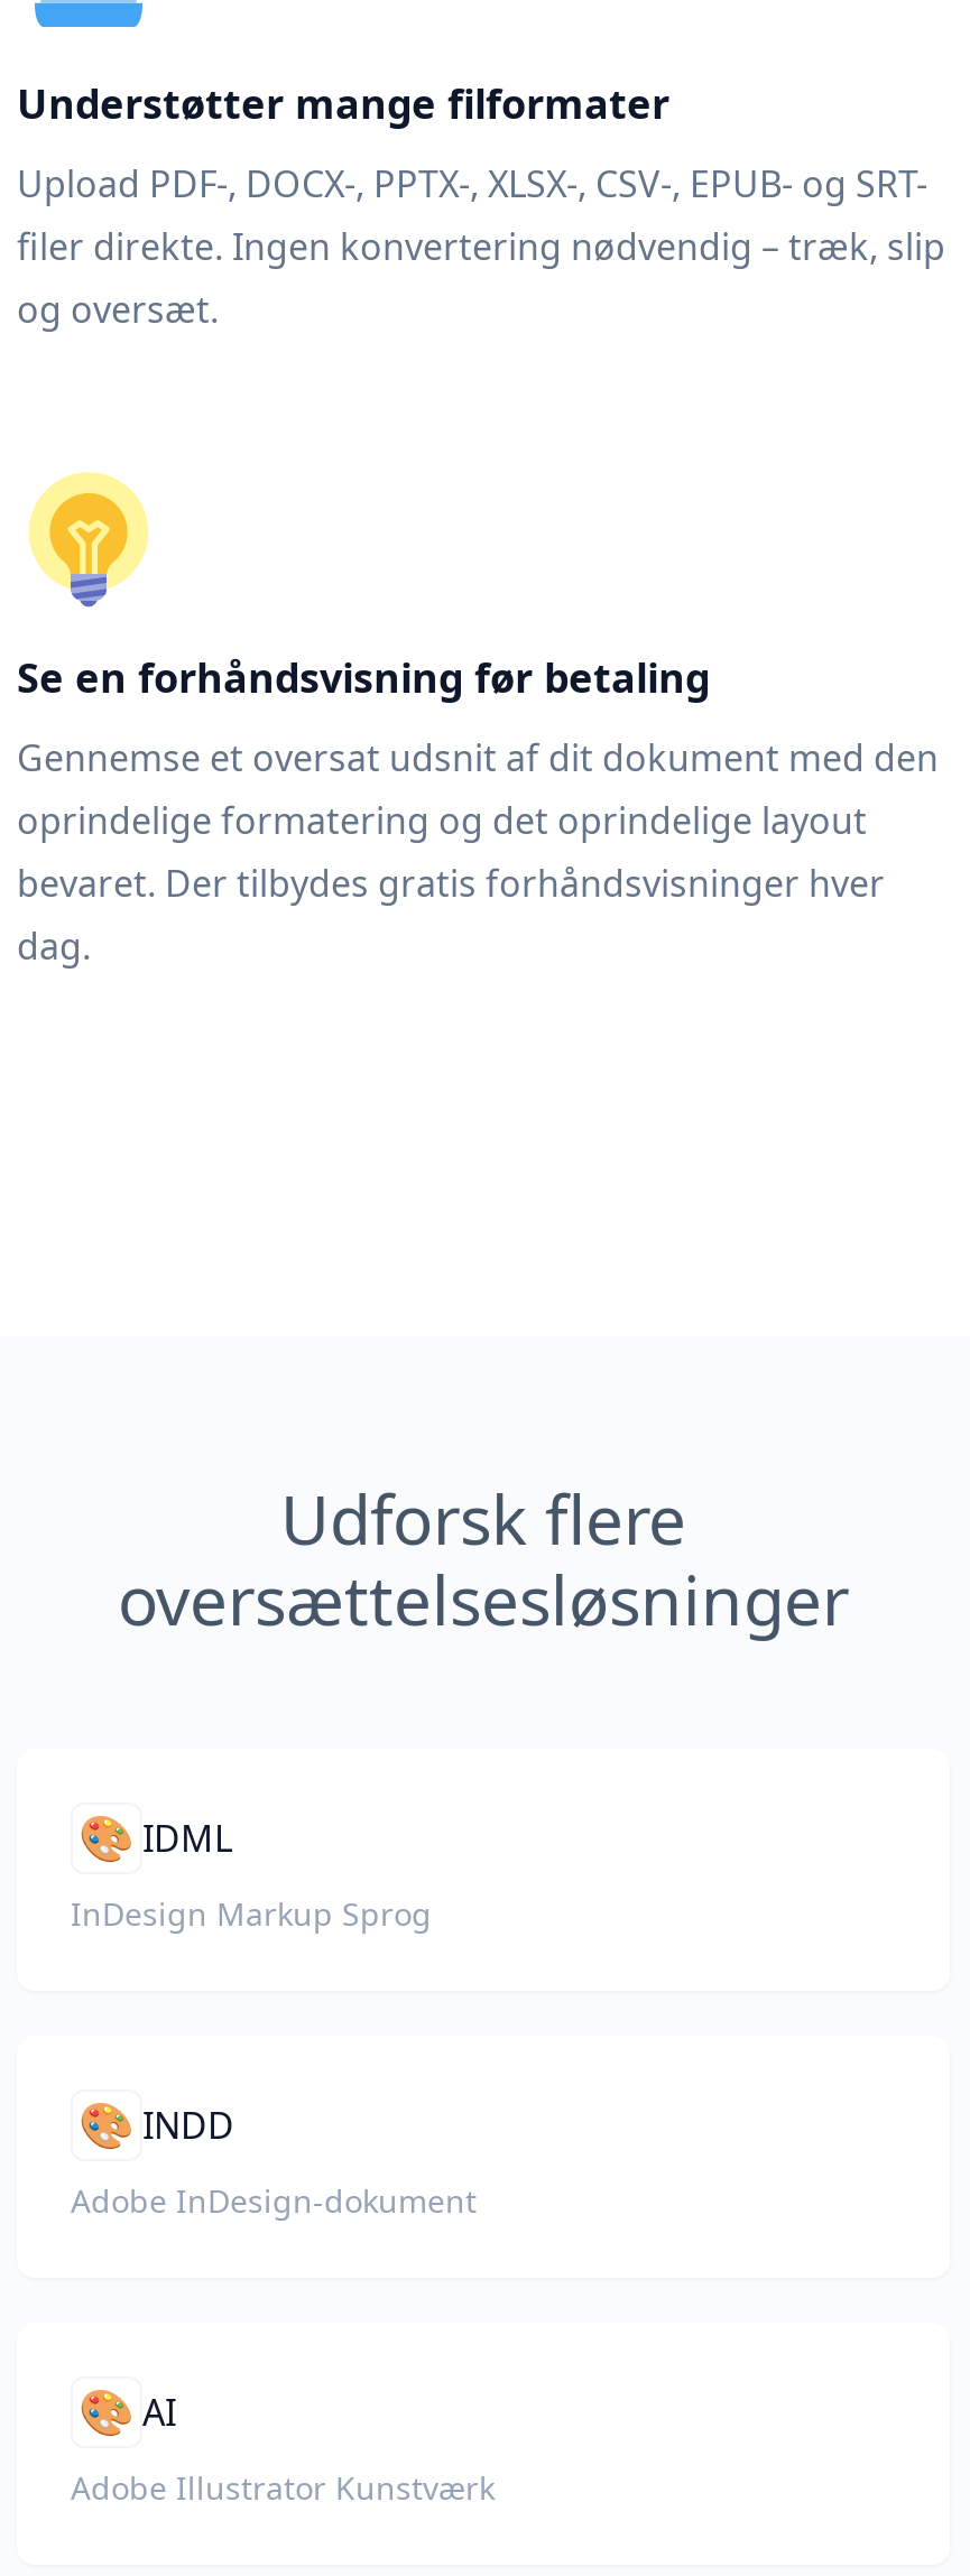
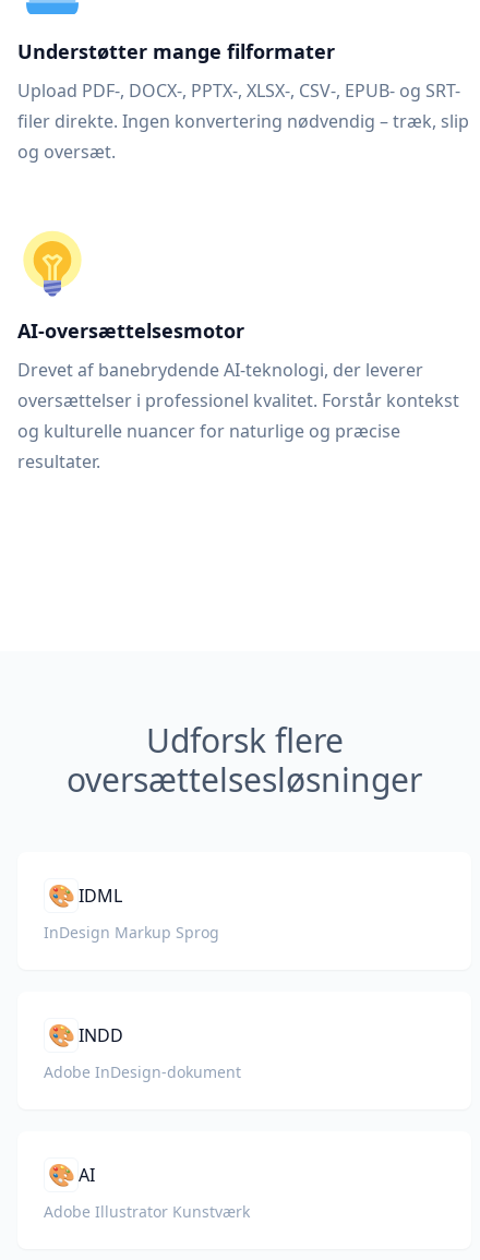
- Se en forhåndsvisning før betaling
+ AI-oversættelsesmotor

- Gennemse et oversat udsnit af dit dokument med den
- oprindelige formatering og det oprindelige layout
- bevaret. Der tilbydes gratis forhåndsvisninger hver
- dag.
+ Drevet af banebrydende AI-teknologi, der leverer
+ oversættelser i professionel kvalitet. Forstår kontekst
+ og kulturelle nuancer for naturlige og præcise
+ resultater.
